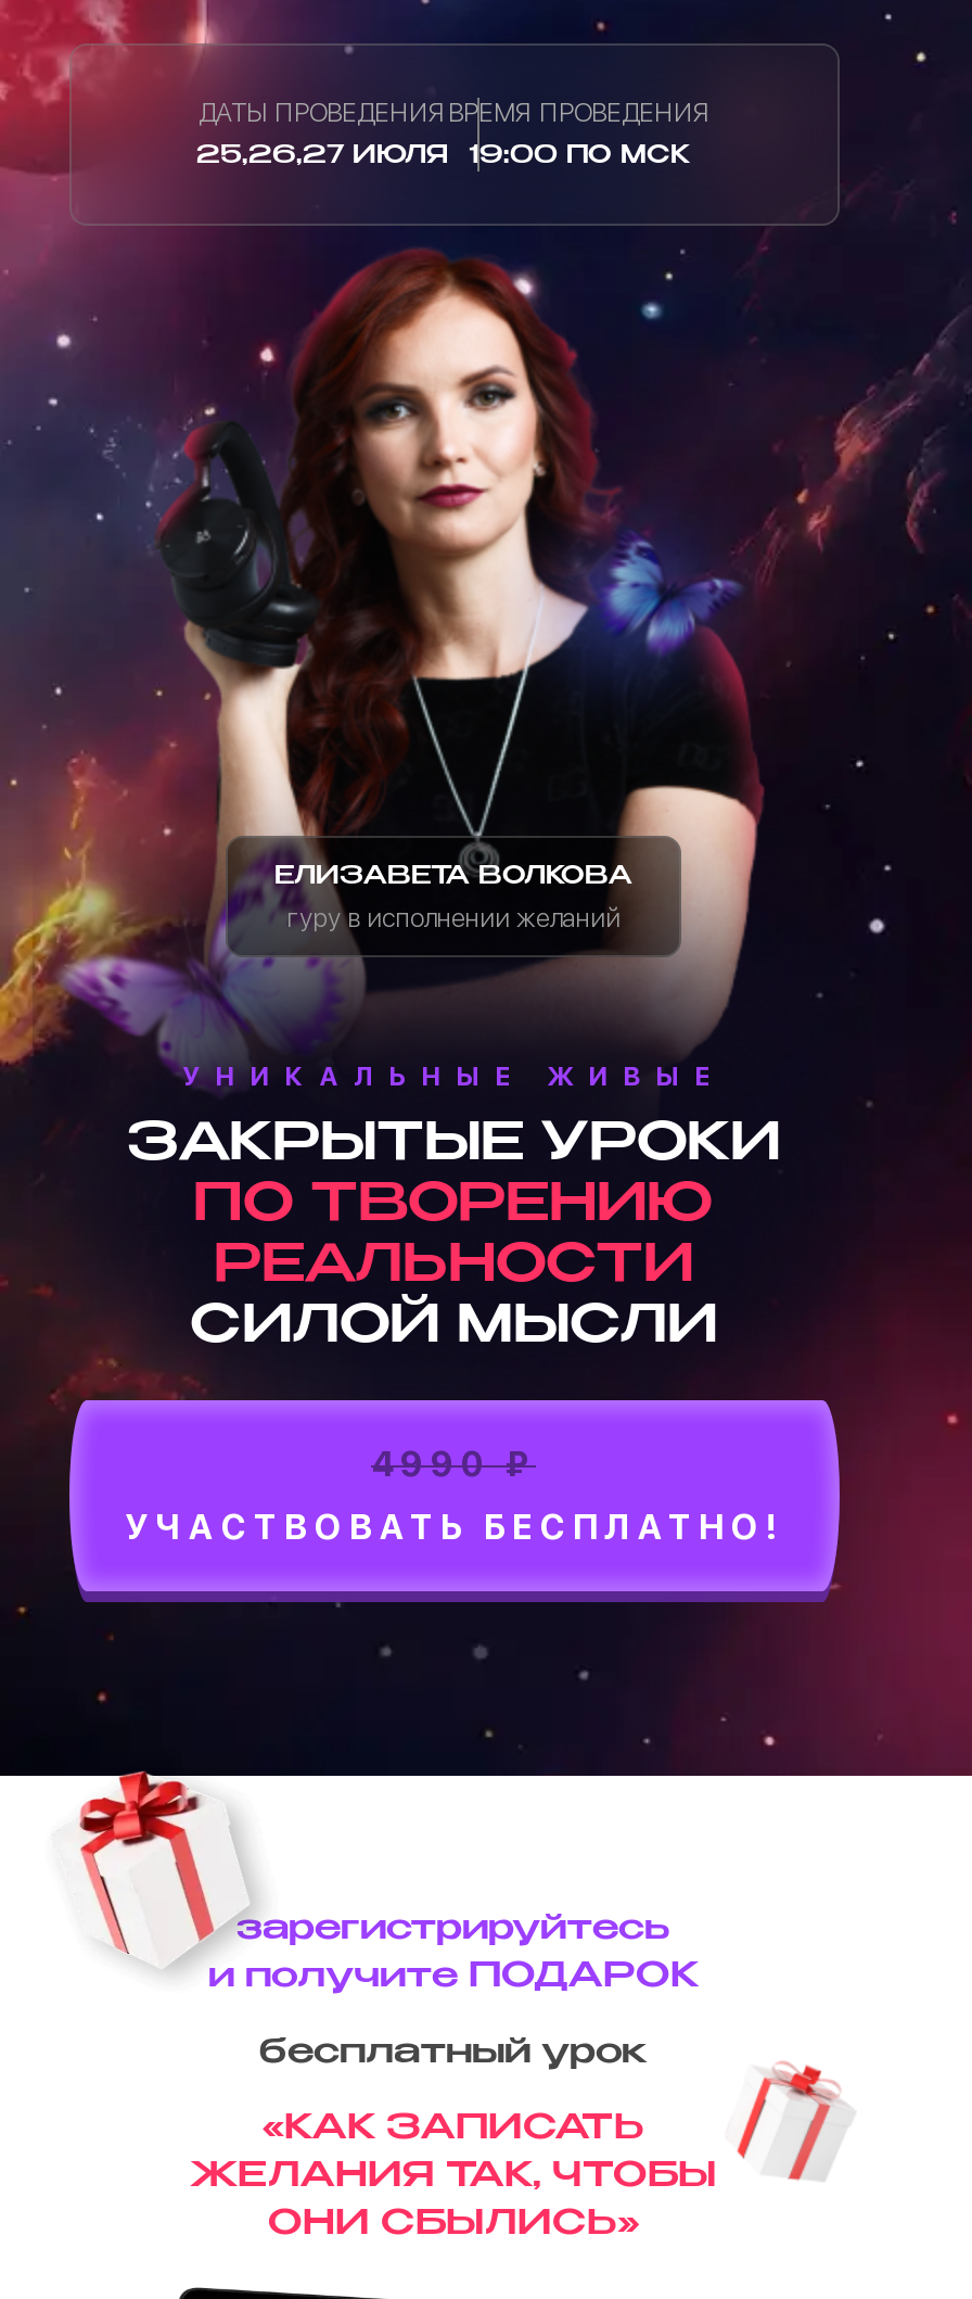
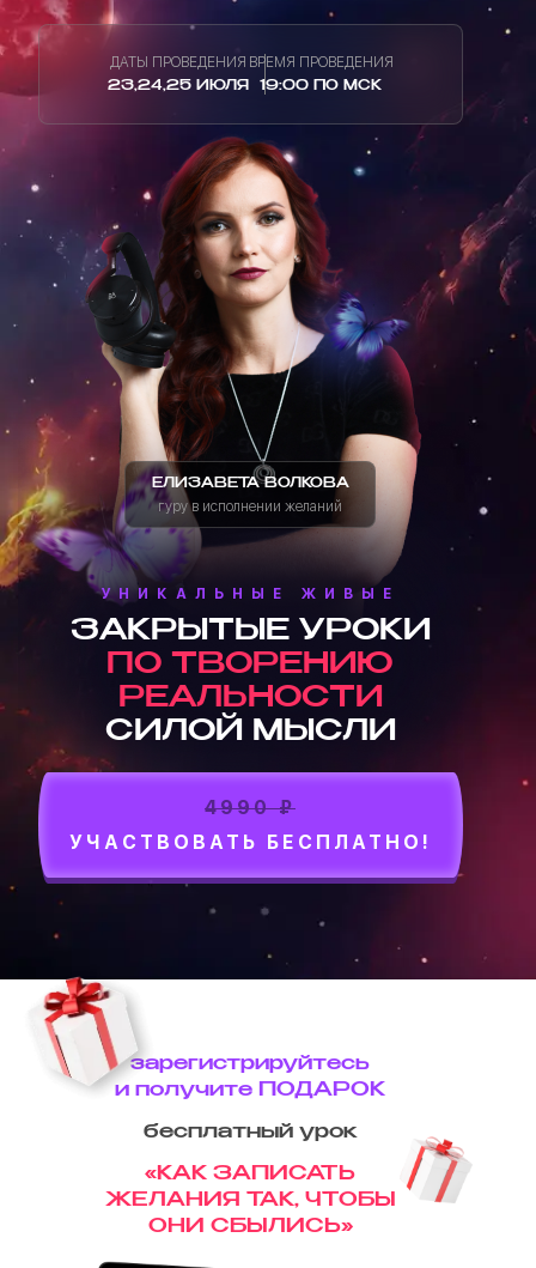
- 25,26,27 ИЮЛЯ 19:00 ПО МСК
+ 23,24,25 ИЮЛЯ 19:00 ПО МСК
